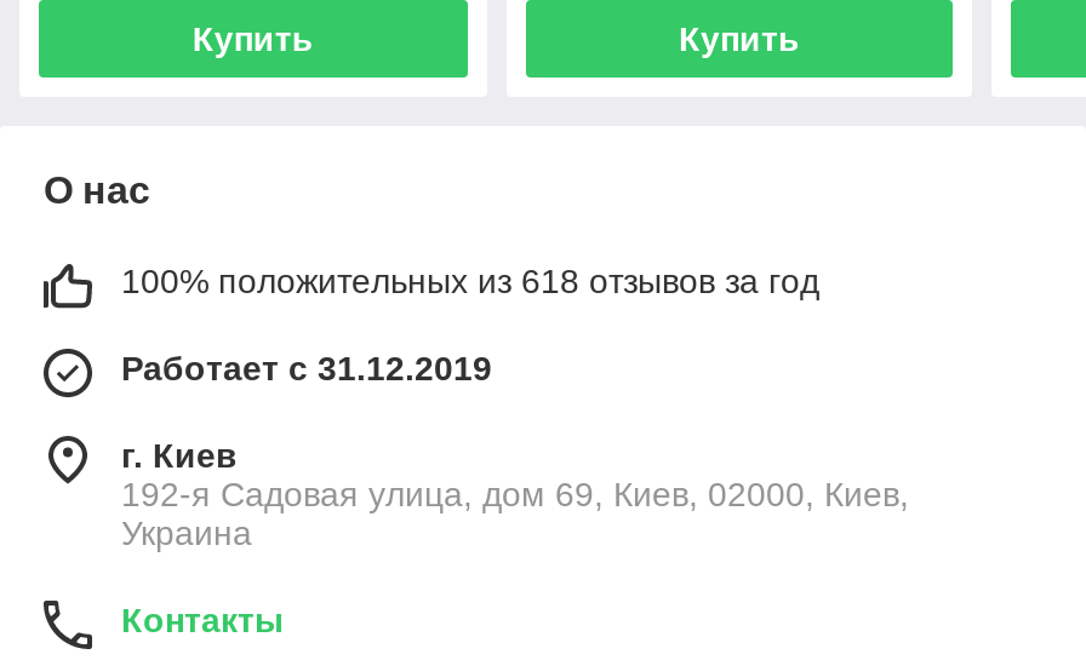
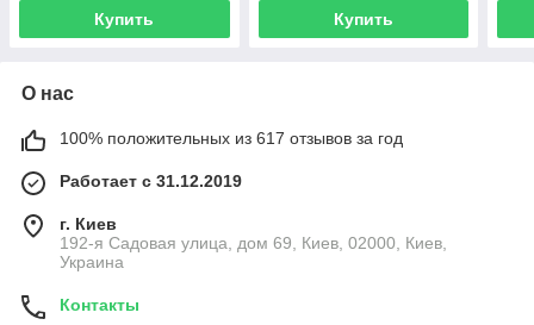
- 100% положительных из 618 отзывов за год
+ 100% положительных из 617 отзывов за год
